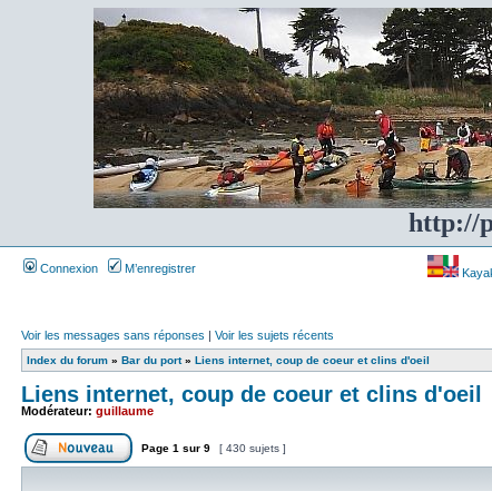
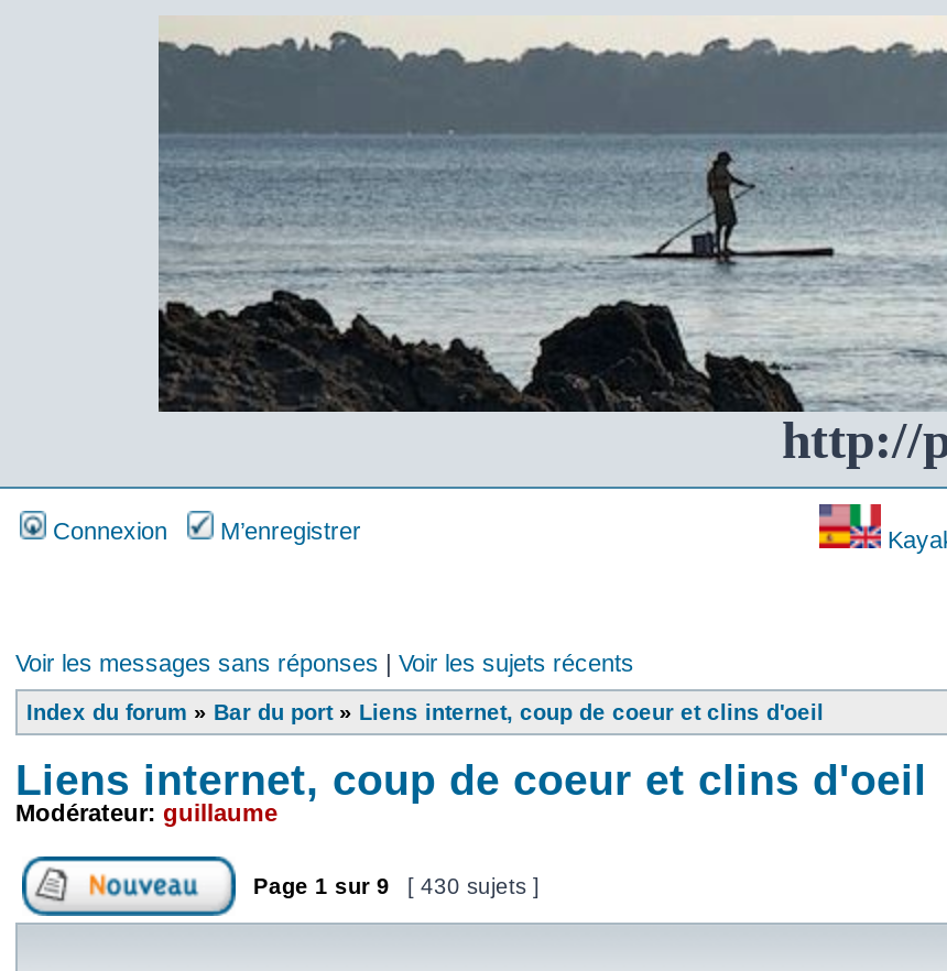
- [image]
+ [image]
